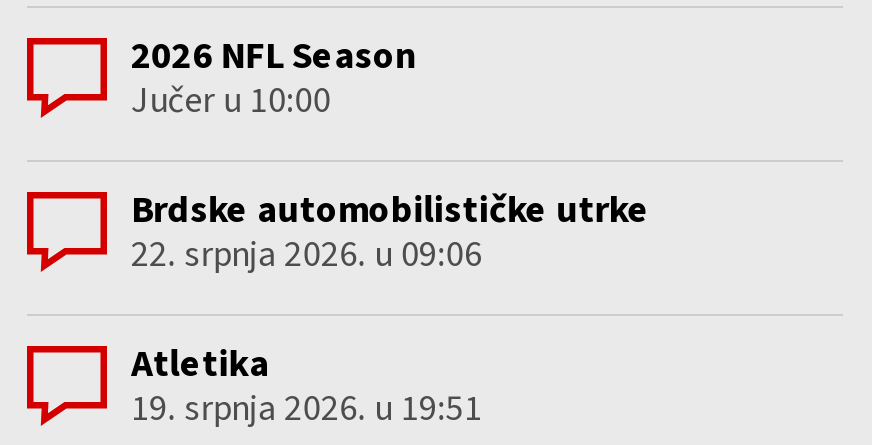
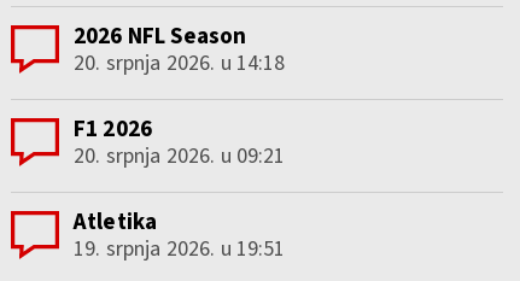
- Jučer u 10:00
+ 20. srpnja 2026. u 14:18

- Brdske automobilističke utrke
- 22. srpnja 2026. u 09:06
+ F1 2026
+ 20. srpnja 2026. u 09:21
